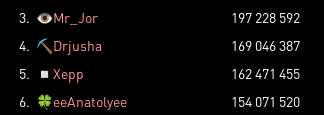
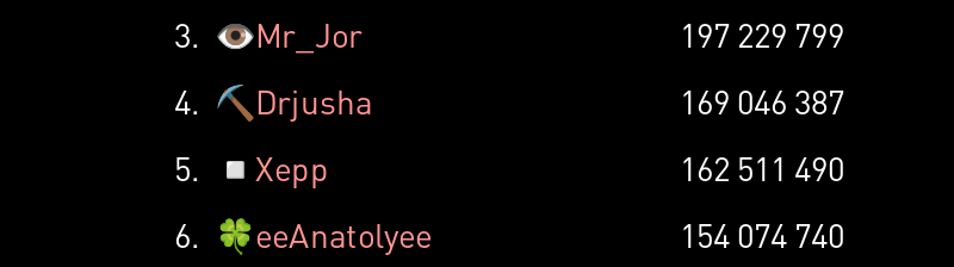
- 197 228 592
+ 197 229 799

- 162 471 455
+ 162 511 490

- 154 071 520
+ 154 074 740
